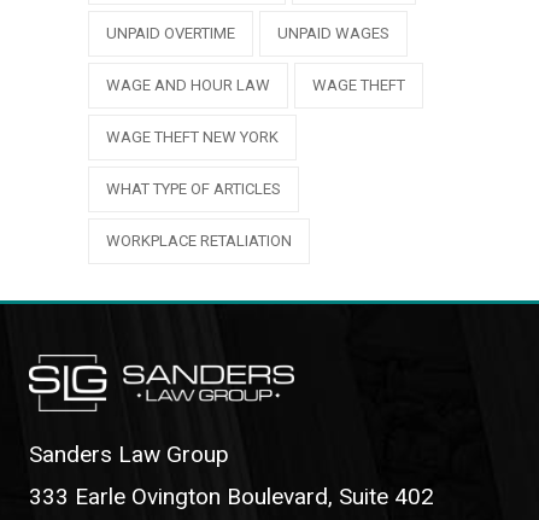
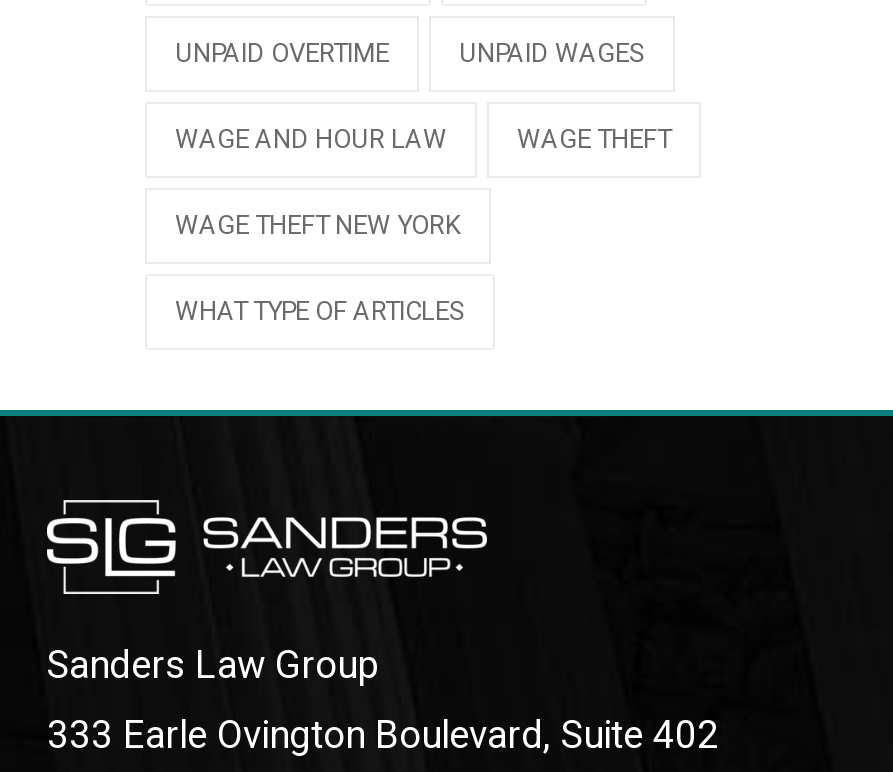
- WORKPLACE RETALIATION
